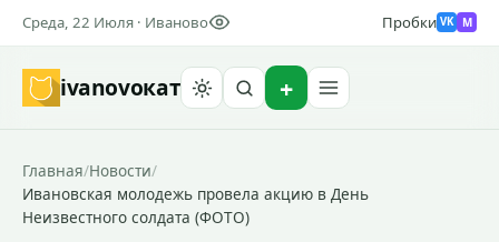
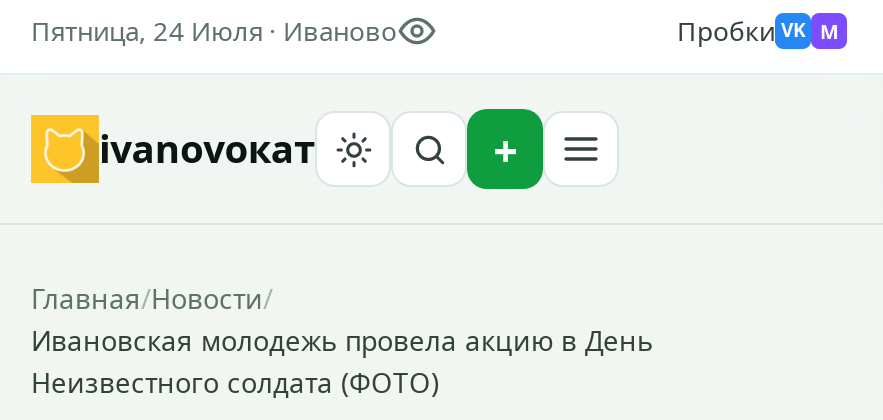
- Среда, 22 Июля · Иваново
+ Пятница, 24 Июля · Иваново
